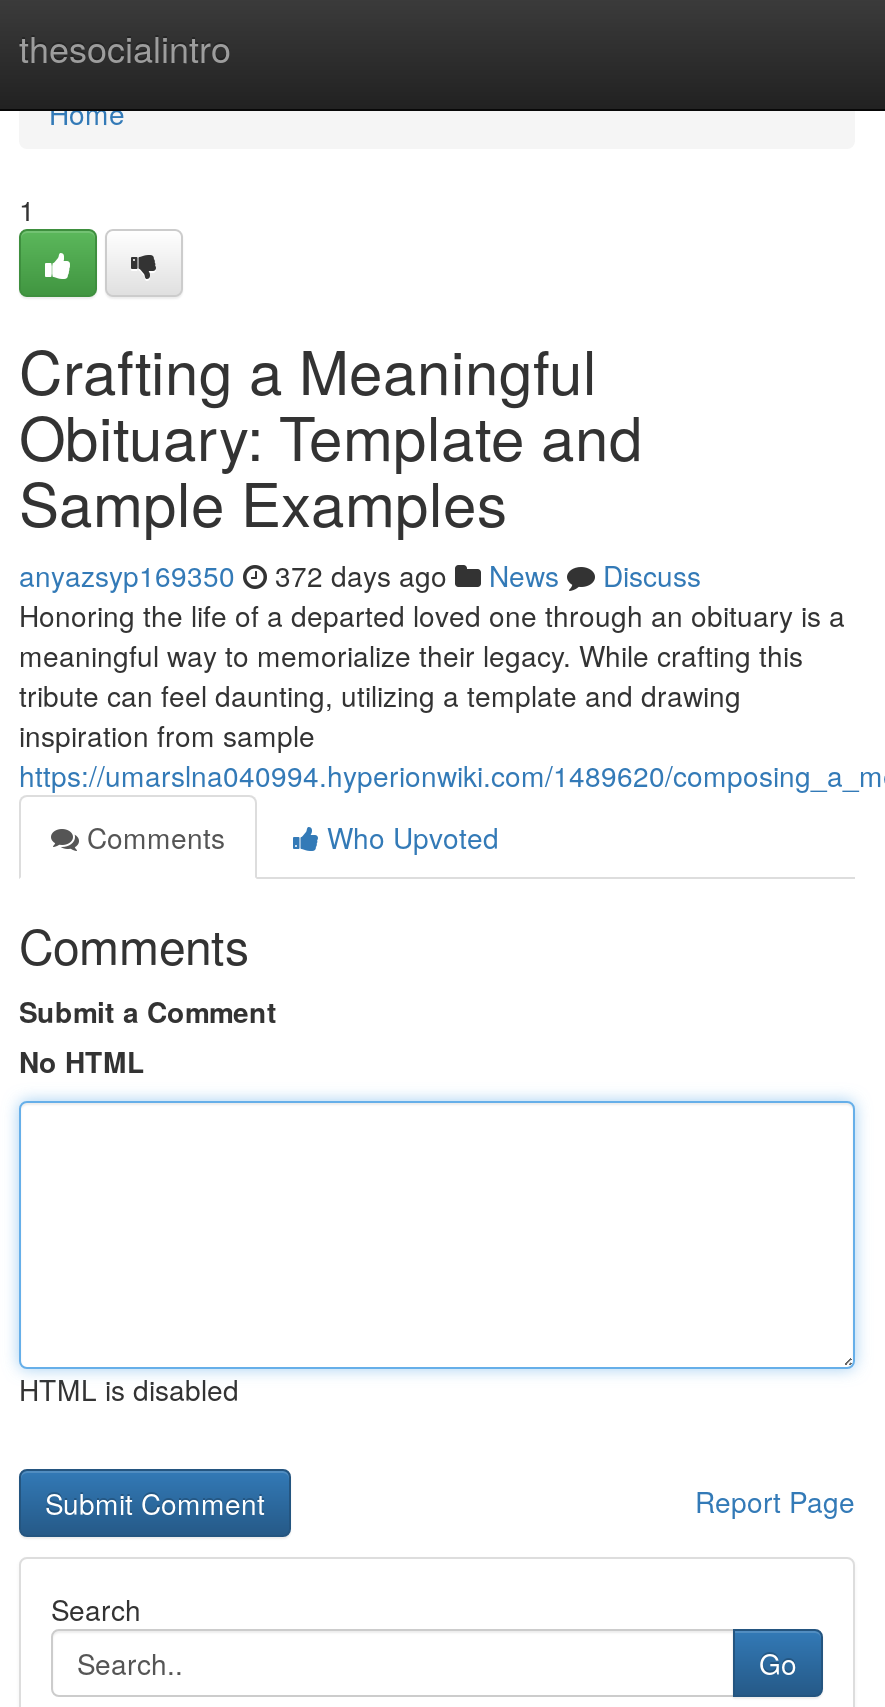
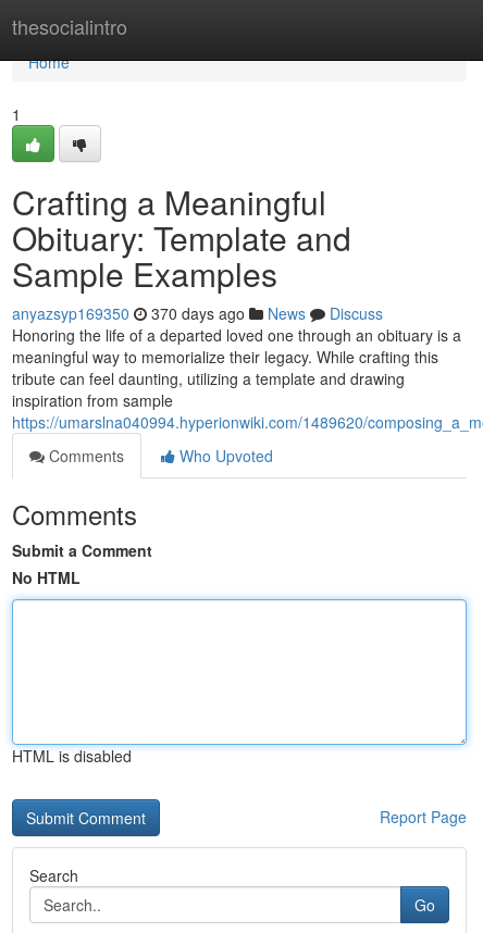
- anyazsyp169350 372 days ago News Discuss
+ anyazsyp169350 370 days ago News Discuss
